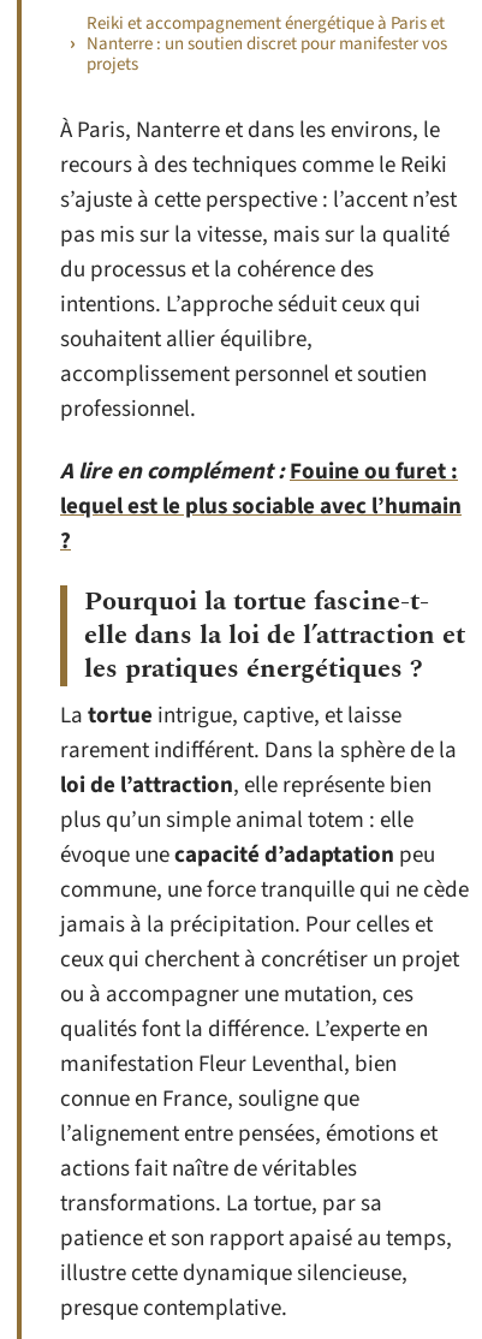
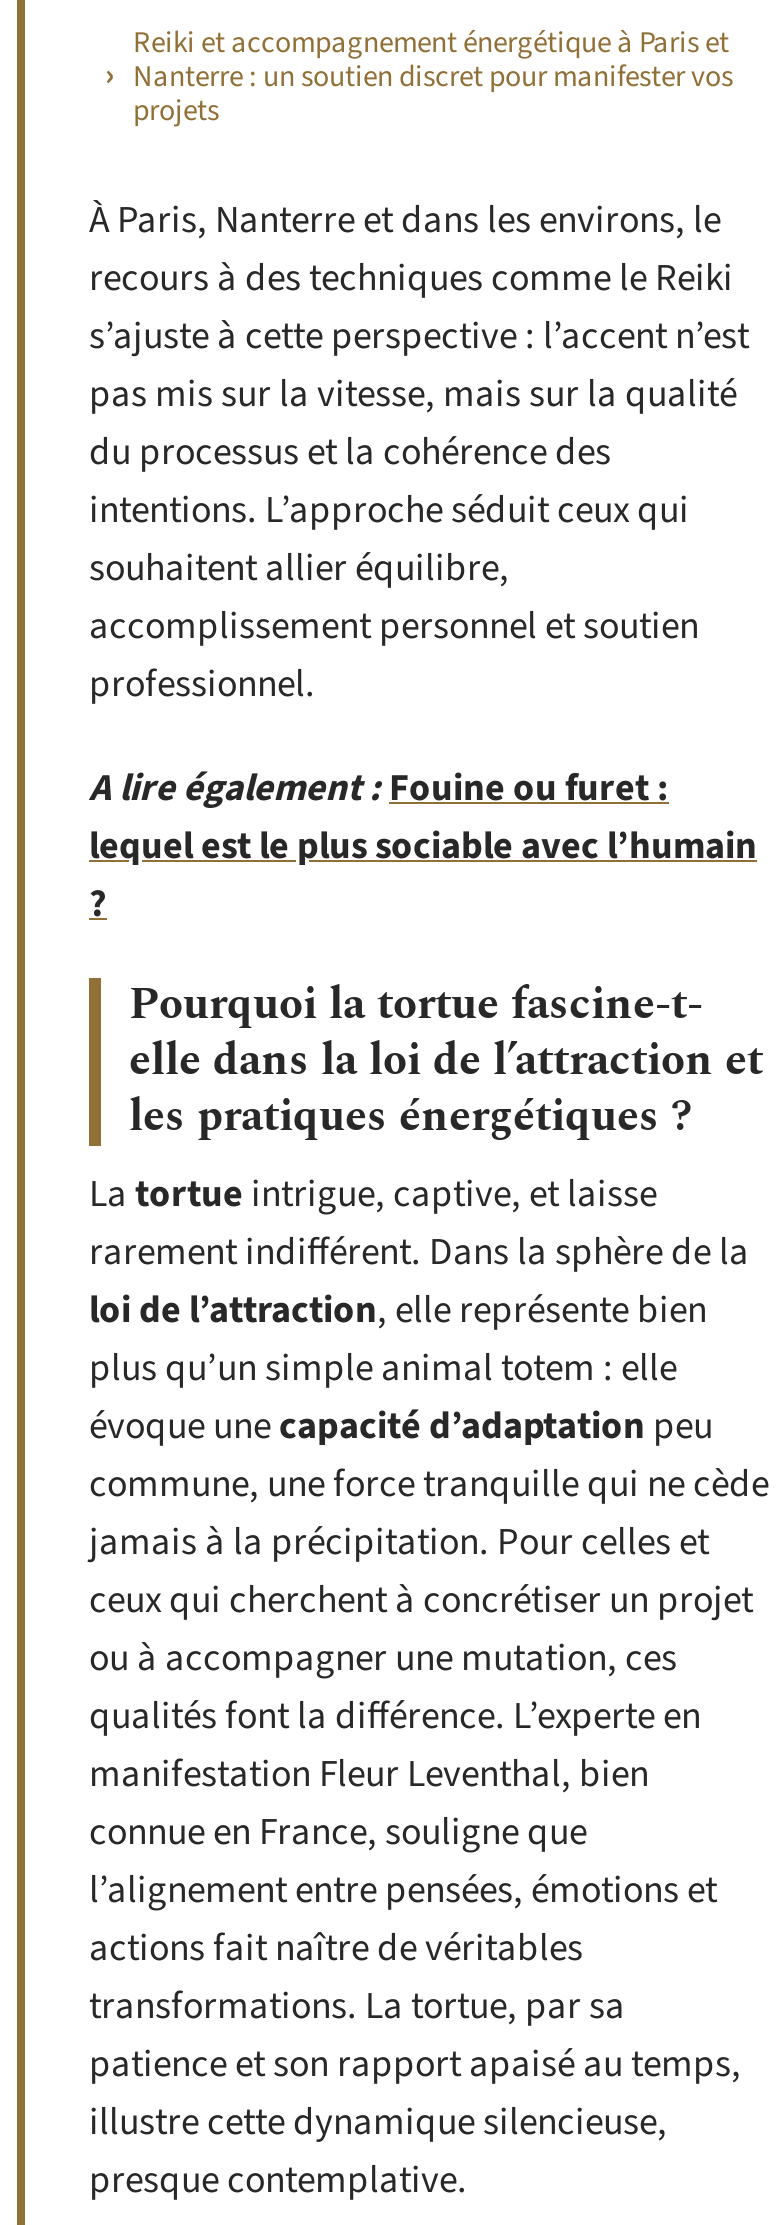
- A lire en complément : Fouine ou furet :
+ A lire également : Fouine ou furet :
